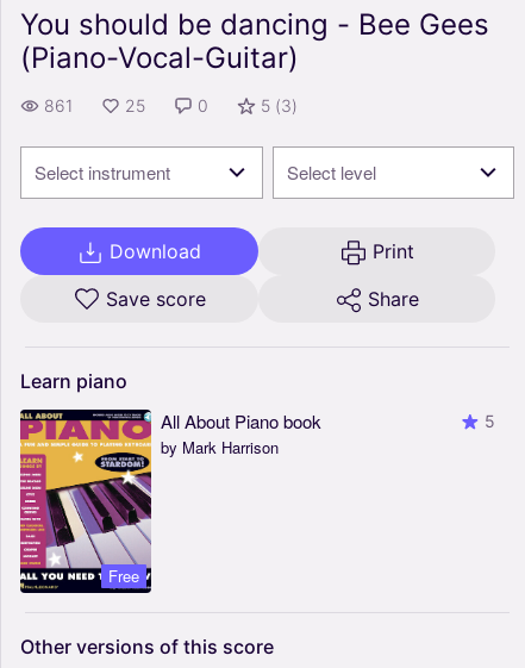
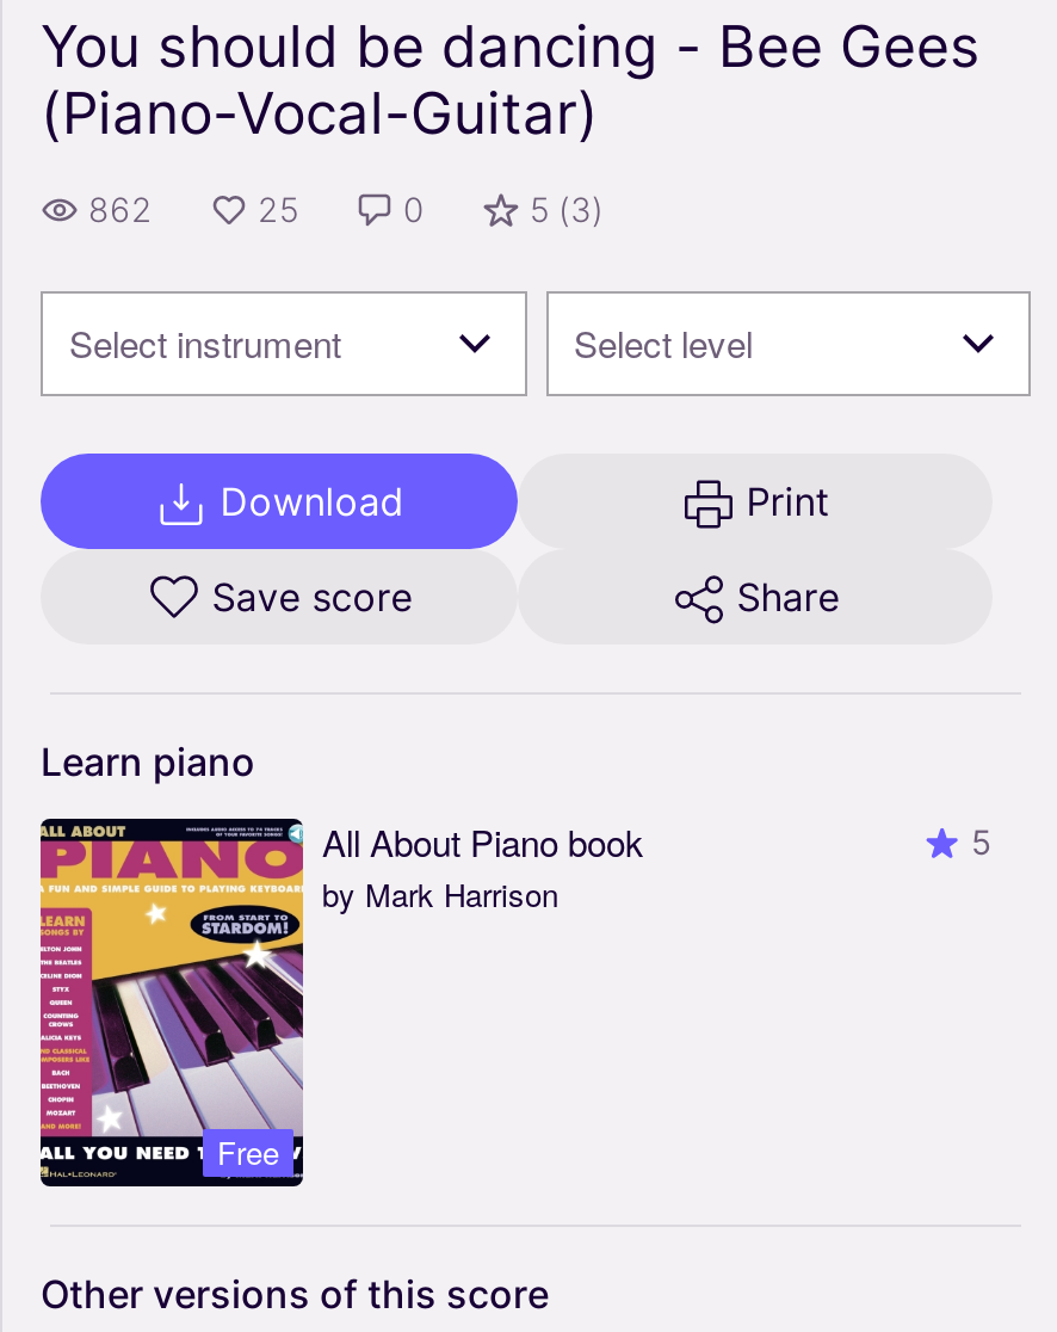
- 861
+ 862
